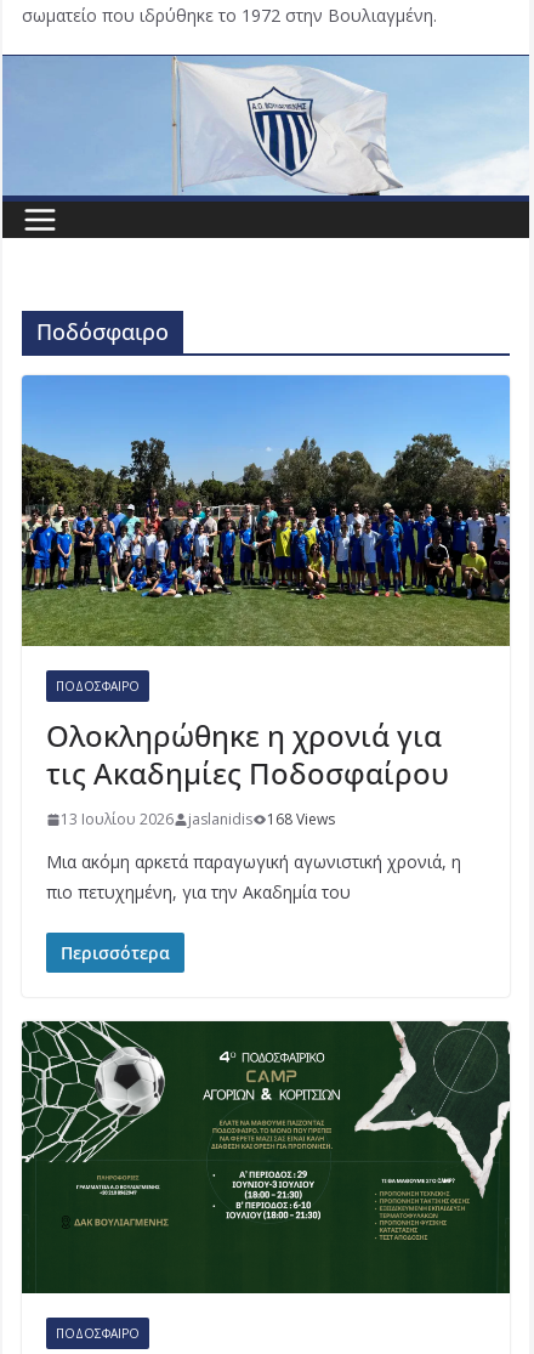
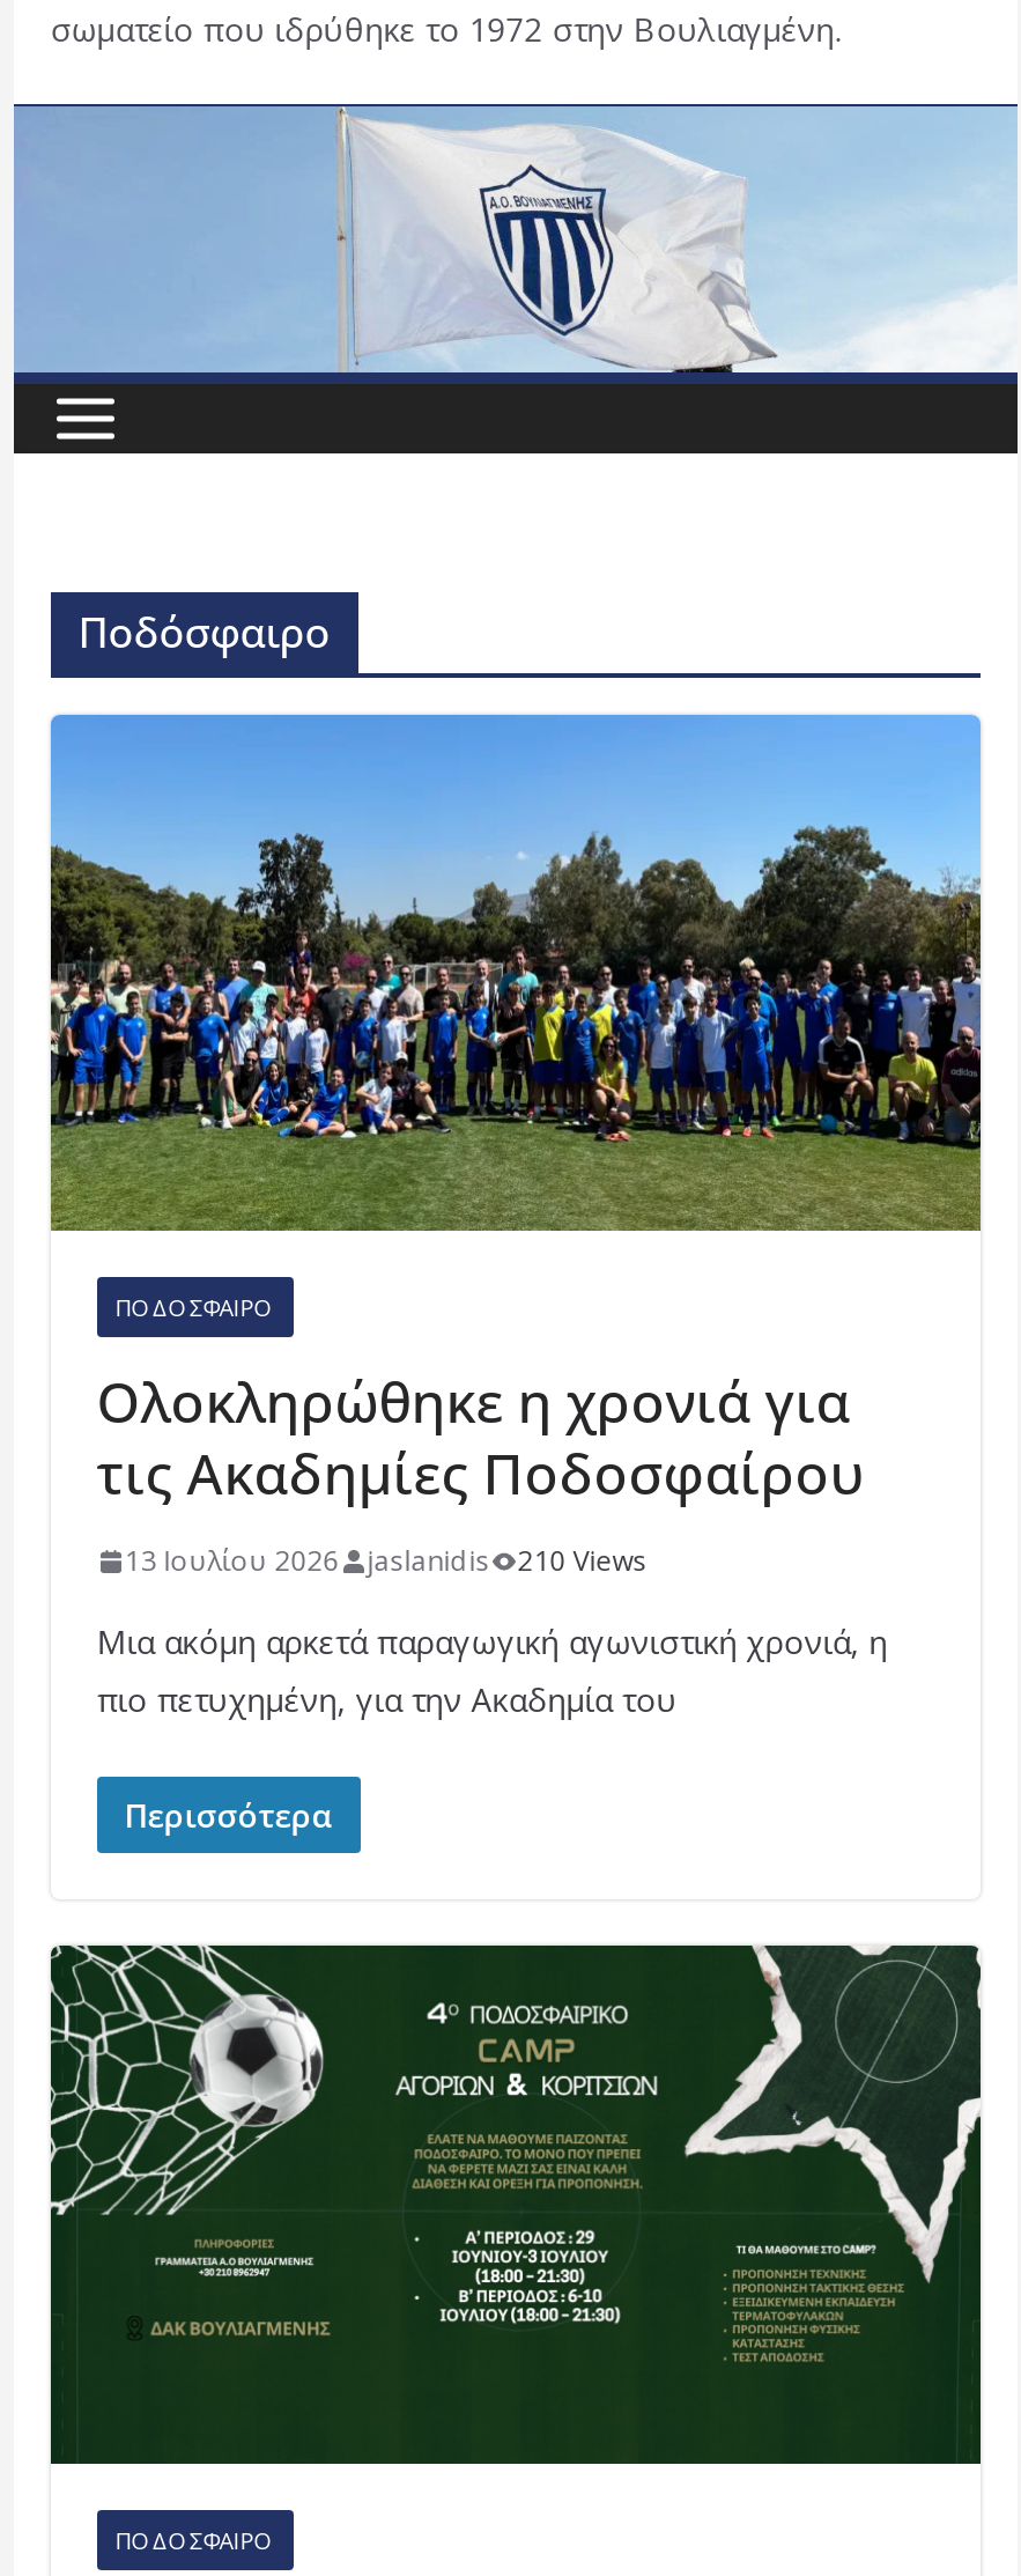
- 168 Views
+ 210 Views
